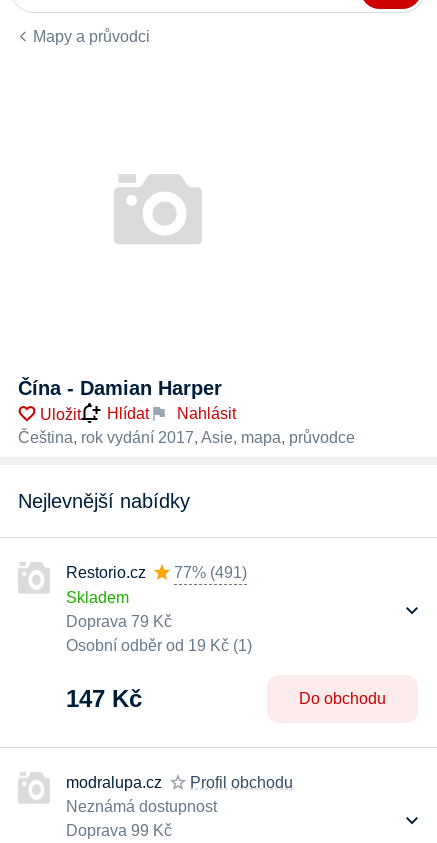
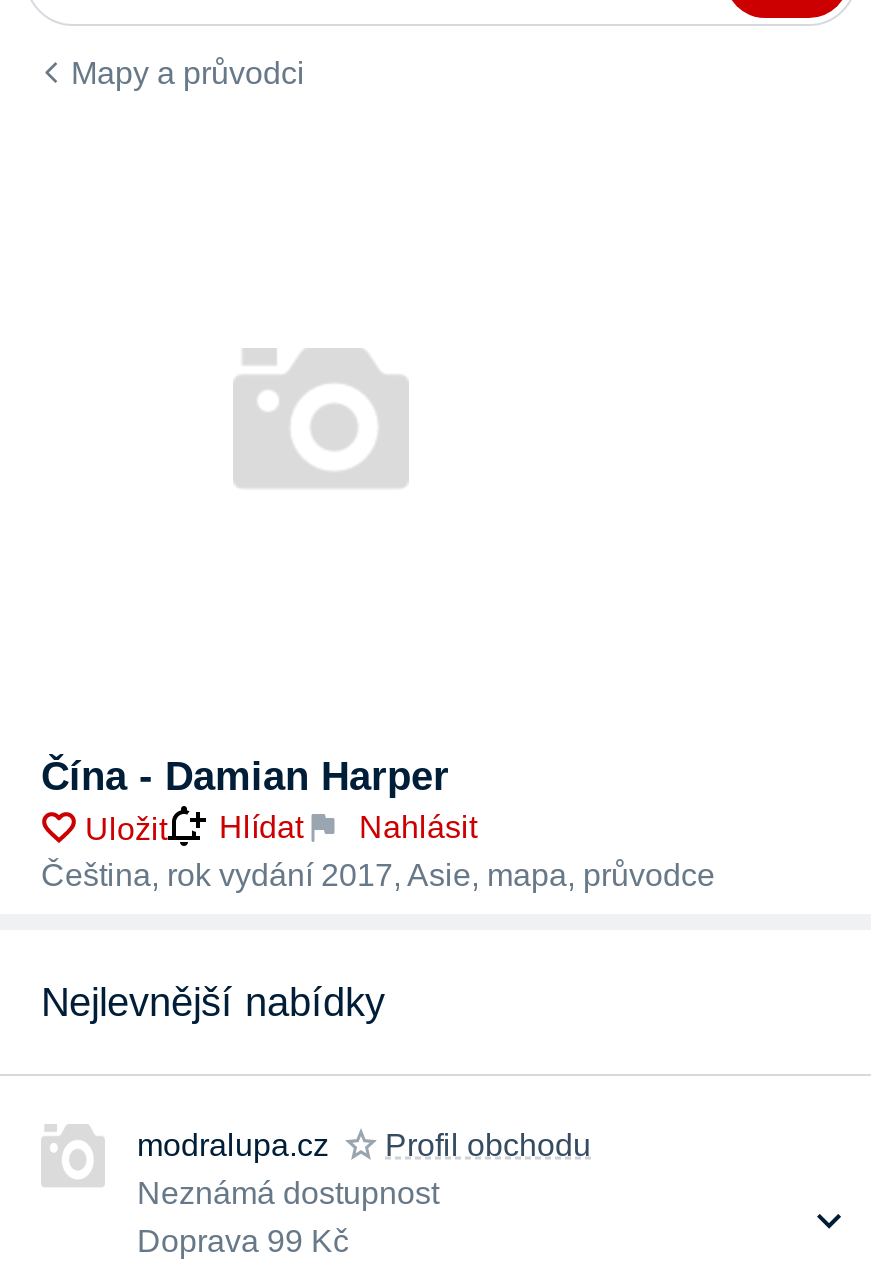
- Restorio.cz
- 77% (491)
- Skladem
- Doprava 79 Kč
- Osobní odběr od 19 Kč (1)
- 147 Kč
- Do obchodu
